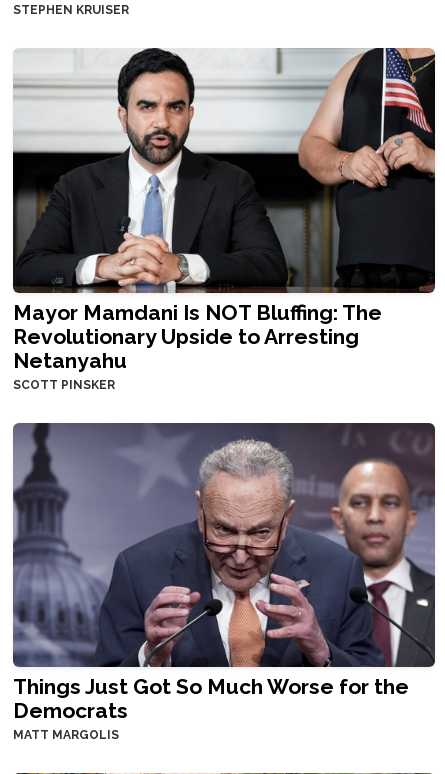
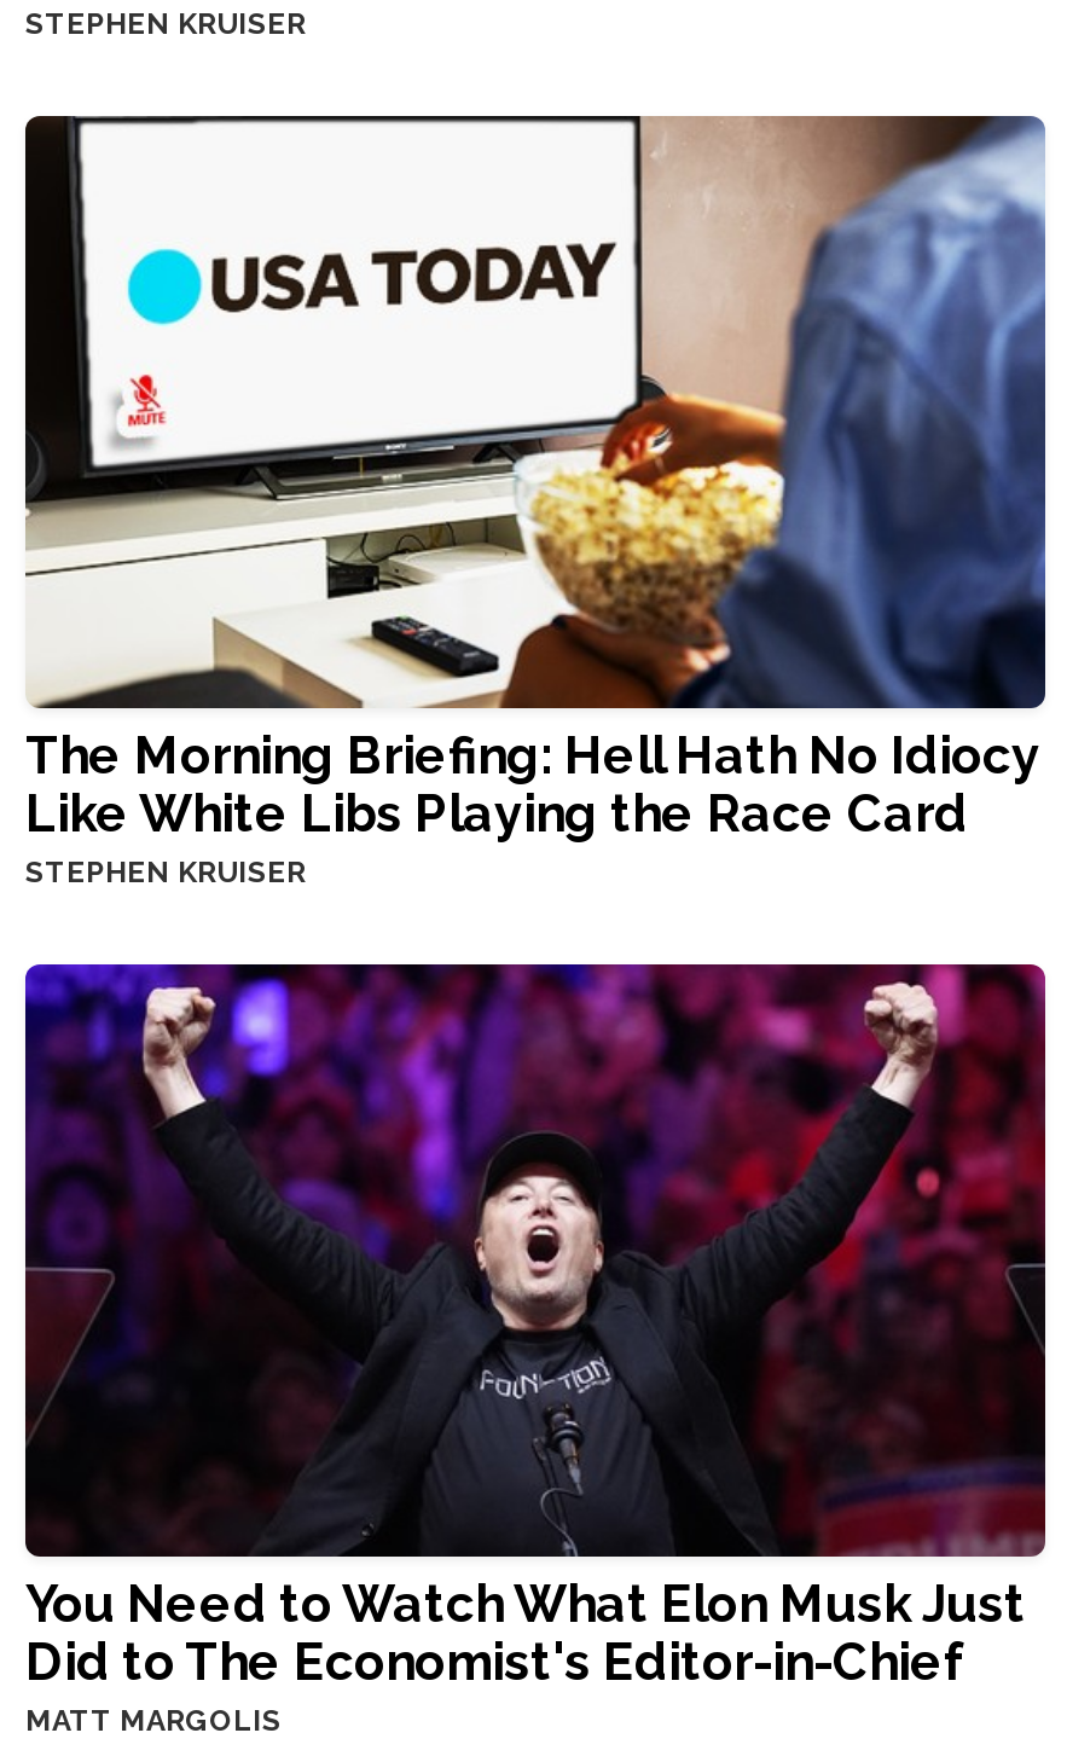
- [image]
- Mayor Mamdani Is NOT Bluffing: The
- Revolutionary Upside to Arresting
- Netanyahu
- SCOTT PINSKER
+ [image]
+ The Morning Briefing: Hell Hath No Idiocy
+ Like White Libs Playing the Race Card
+ STEPHEN KRUISER

- [image]
- Things Just Got So Much Worse for the
- Democrats
+ [image]
+ You Need to Watch What Elon Musk Just
+ Did to The Economist's Editor-in-Chief
